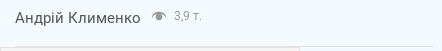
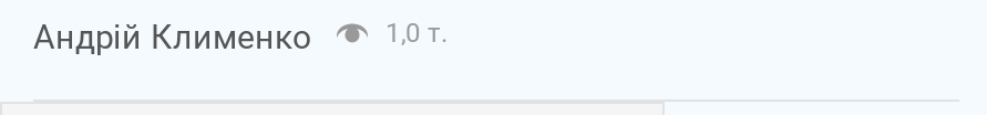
- 3,9 т.
+ 1,0 т.
